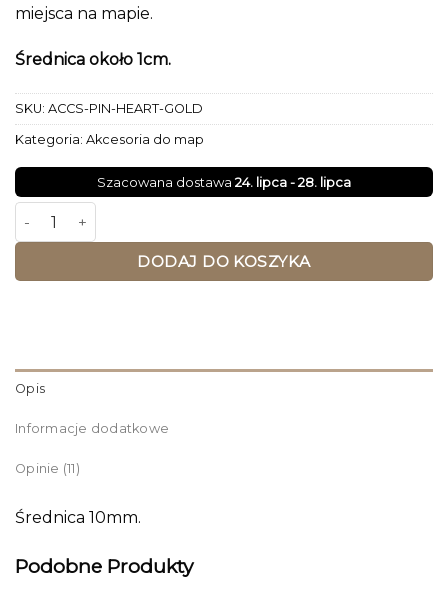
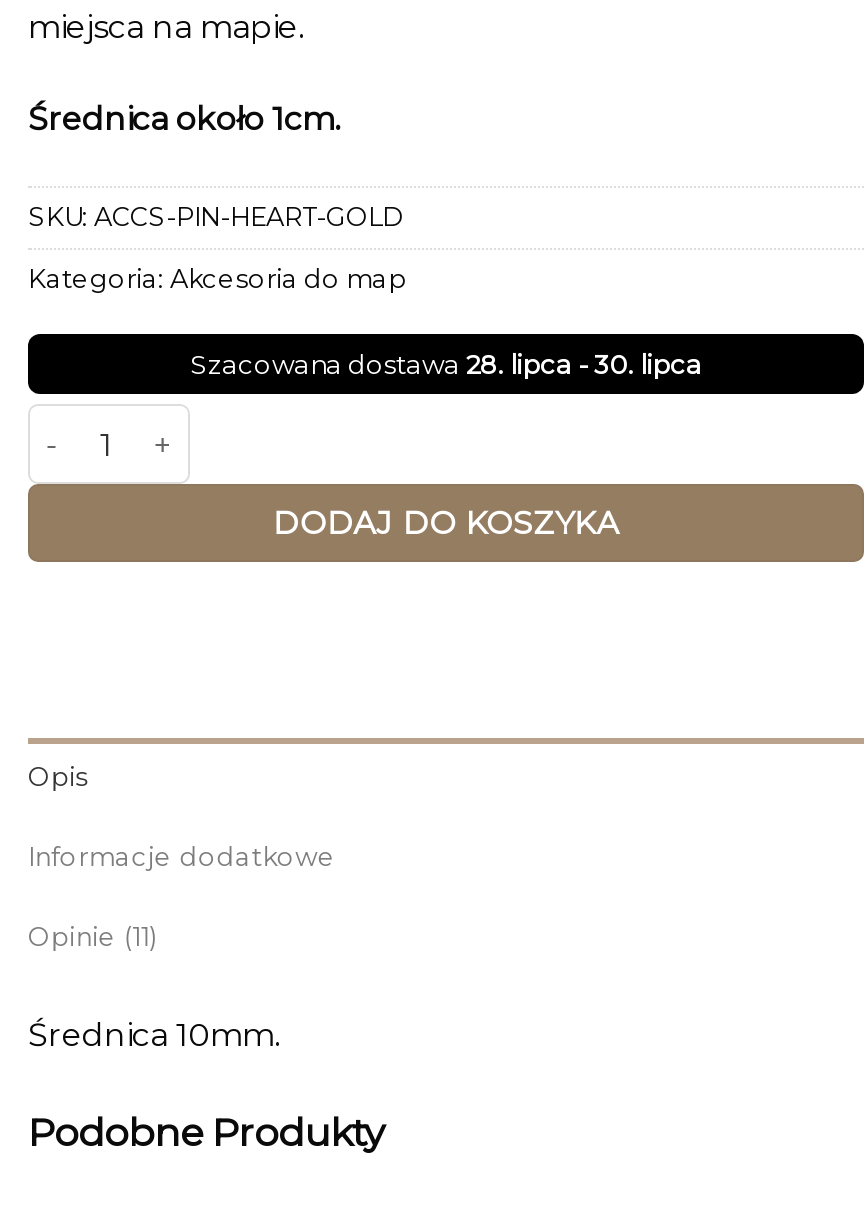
- Szacowana dostawa 24. lipca - 28. lipca
+ Szacowana dostawa 28. lipca - 30. lipca
